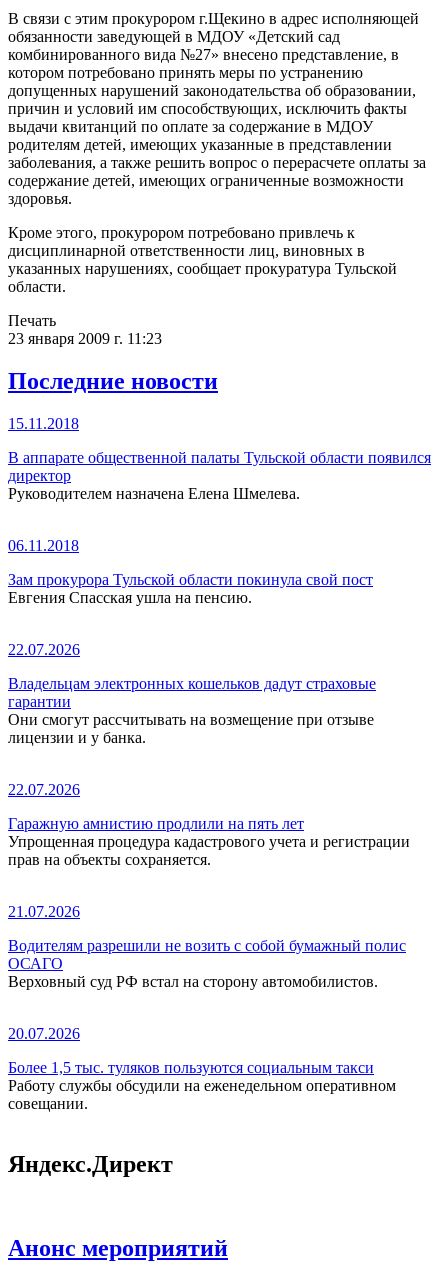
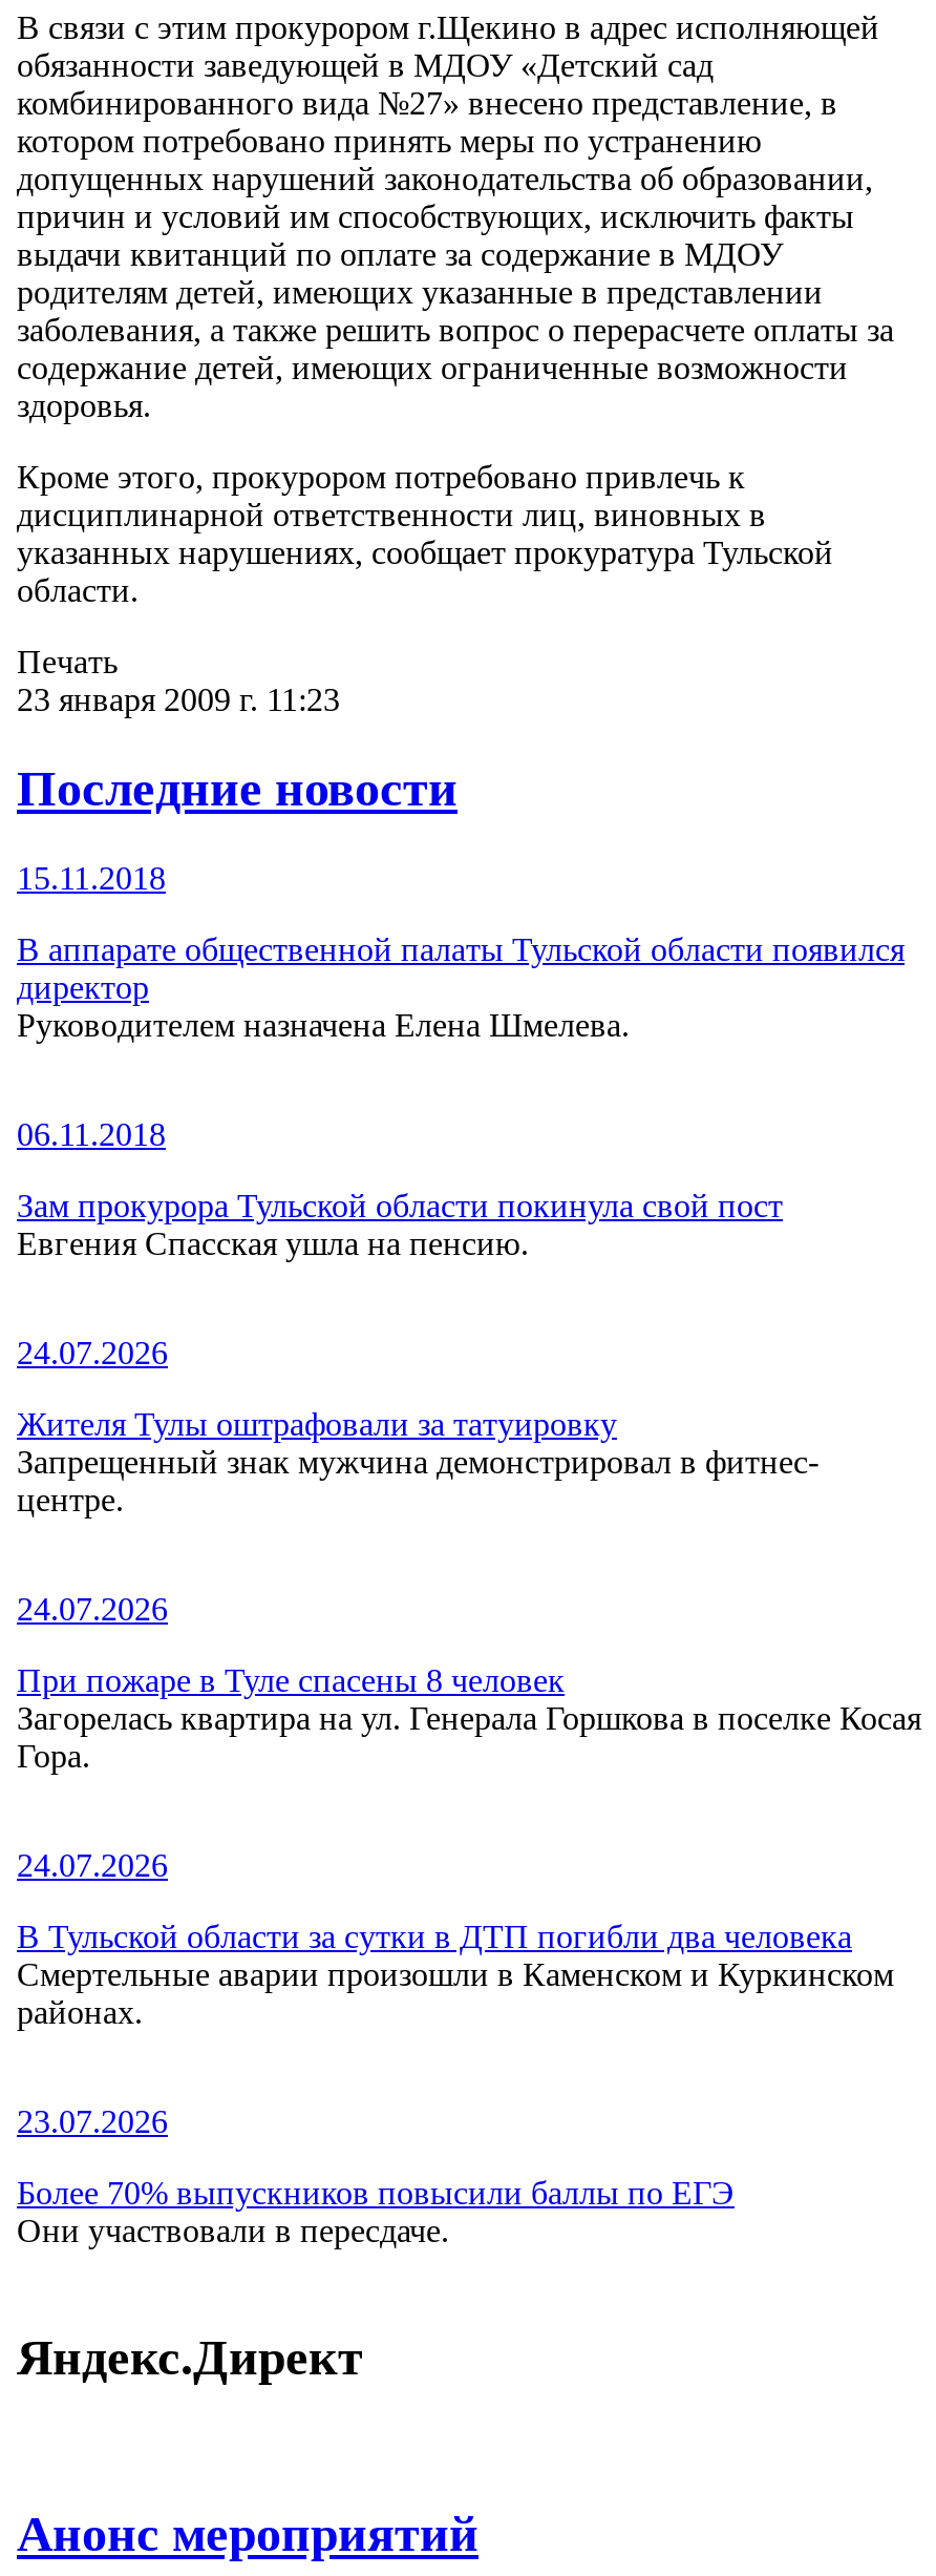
- 22.07.2026
+ 24.07.2026

- Владельцам электронных кошельков дадут страховые
- гарантии
- Они смогут рассчитывать на возмещение при отзыве
- лицензии и у банка.
+ Жителя Тулы оштрафовали за татуировку
+ Запрещенный знак мужчина демонстрировал в фитнес-
+ центре.

- 22.07.2026
+ 24.07.2026

- Гаражную амнистию продлили на пять лет
- Упрощенная процедура кадастрового учета и регистрации
- прав на объекты сохраняется.
+ При пожаре в Туле спасены 8 человек
+ Загорелась квартира на ул. Генерала Горшкова в поселке Косая
+ Гора.

- 21.07.2026
+ 24.07.2026

- Водителям разрешили не возить с собой бумажный полис
- ОСАГО
- Верховный суд РФ встал на сторону автомобилистов.
+ В Тульской области за сутки в ДТП погибли два человека
+ Смертельные аварии произошли в Каменском и Куркинском
+ районах.

- 20.07.2026
+ 23.07.2026

- Более 1,5 тыс. туляков пользуются социальным такси
- Работу службы обсудили на еженедельном оперативном
- совещании.
+ Более 70% выпускников повысили баллы по ЕГЭ
+ Они участвовали в пересдаче.
